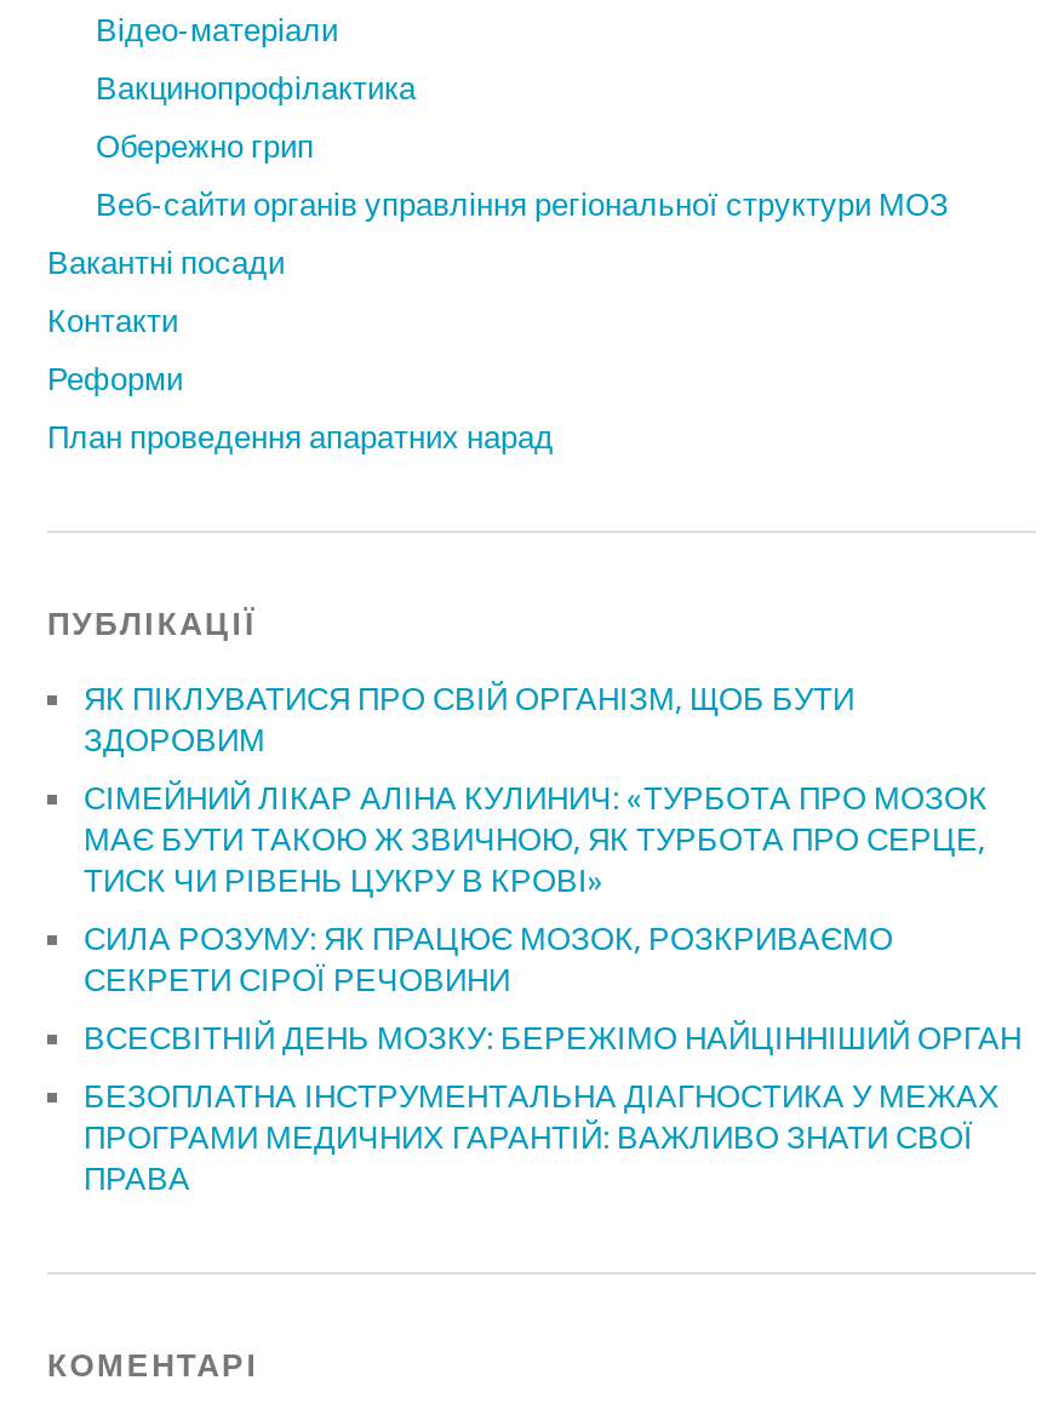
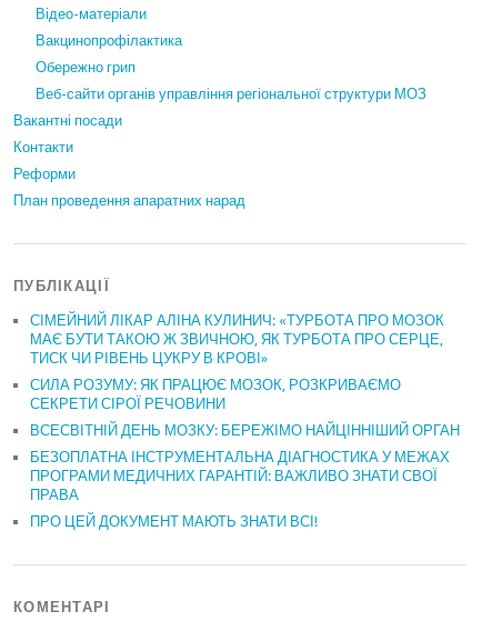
- ЯК ПІКЛУВАТИСЯ ПРО СВІЙ ОРГАНІЗМ, ЩОБ БУТИ
- ЗДОРОВИМ

moved up: СІМЕЙНИЙ ЛІКАР АЛІНА КУЛИНИЧ: «ТУРБОТА ПРО МОЗОК | МАЄ БУТИ ТАКОЮ Ж ЗВИЧНОЮ, ЯК ТУРБОТА ПРО СЕРЦЕ, | ТИСК ЧИ РІВЕНЬ ЦУКРУ В КРОВІ» | ... | ПРОГРАМИ МЕДИЧНИХ ГАРАНТІЙ: ВАЖЛИВО ЗНАТИ СВОЇ | ПРАВА

+ ПРО ЦЕЙ ДОКУМЕНТ МАЮТЬ ЗНАТИ ВСІ!
